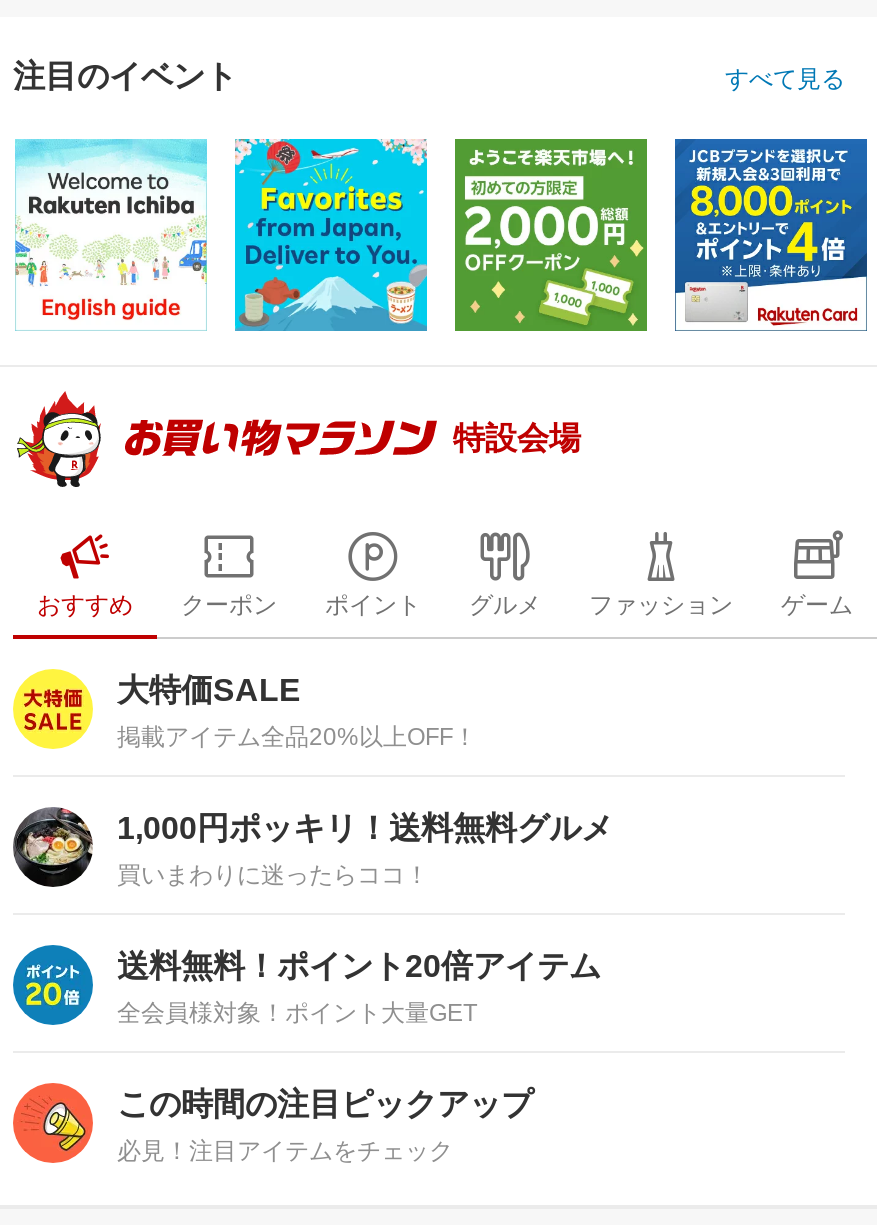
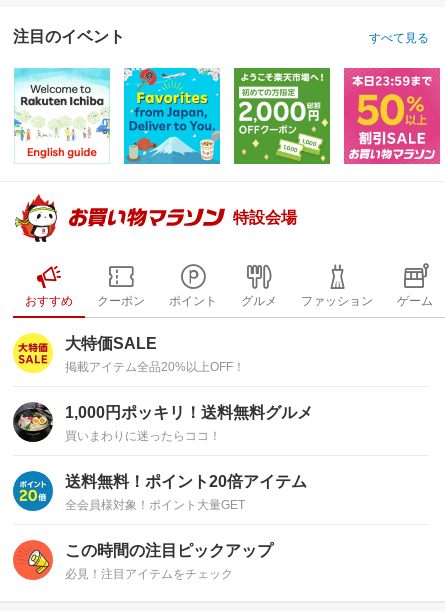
- [image]
+ [image]
